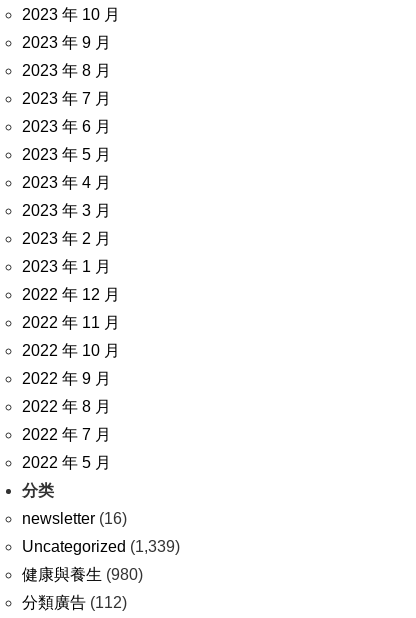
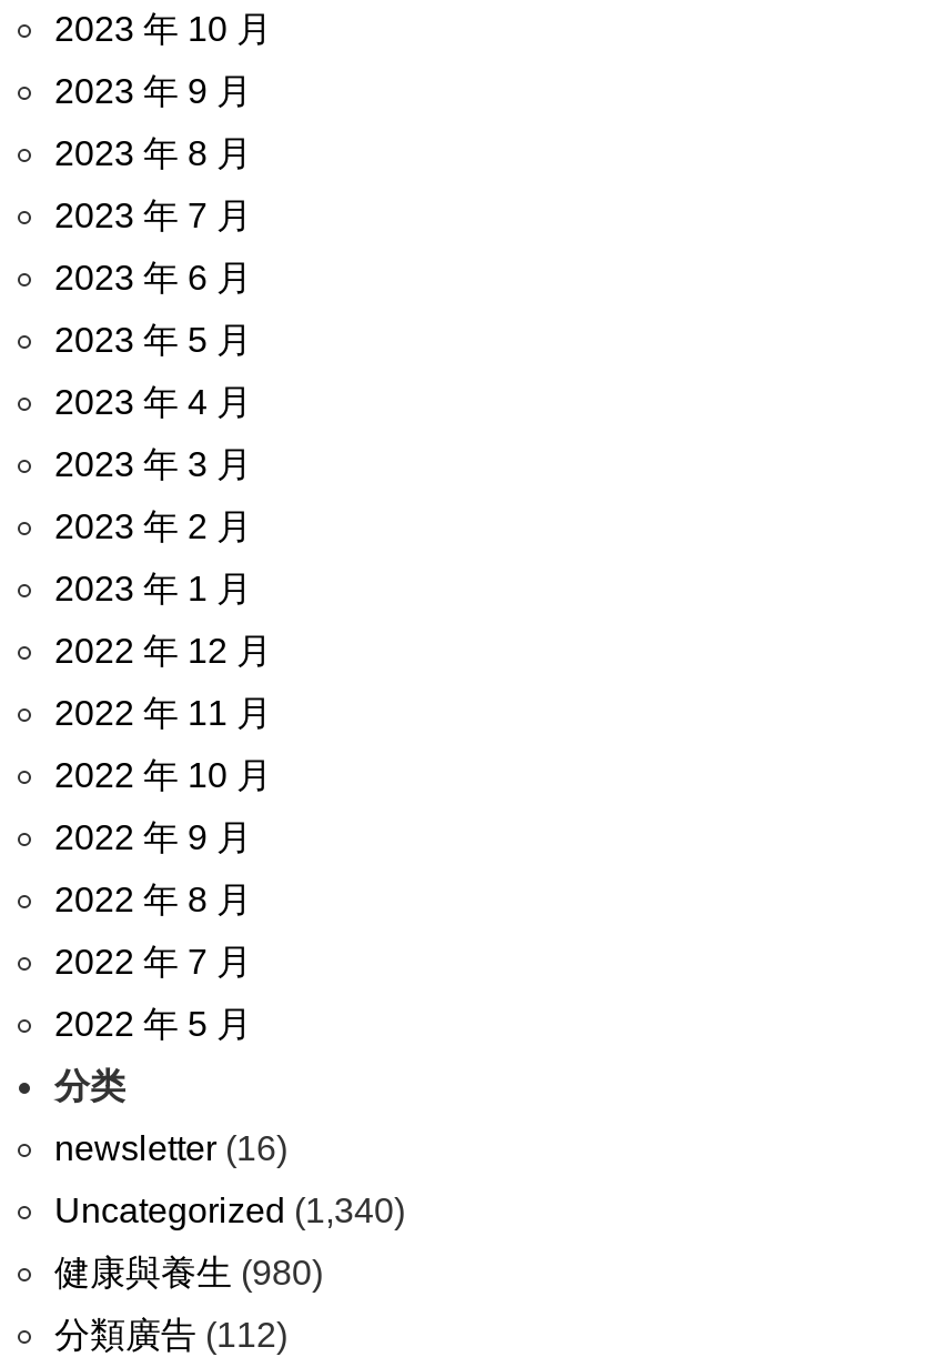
- Uncategorized (1,339)
+ Uncategorized (1,340)
